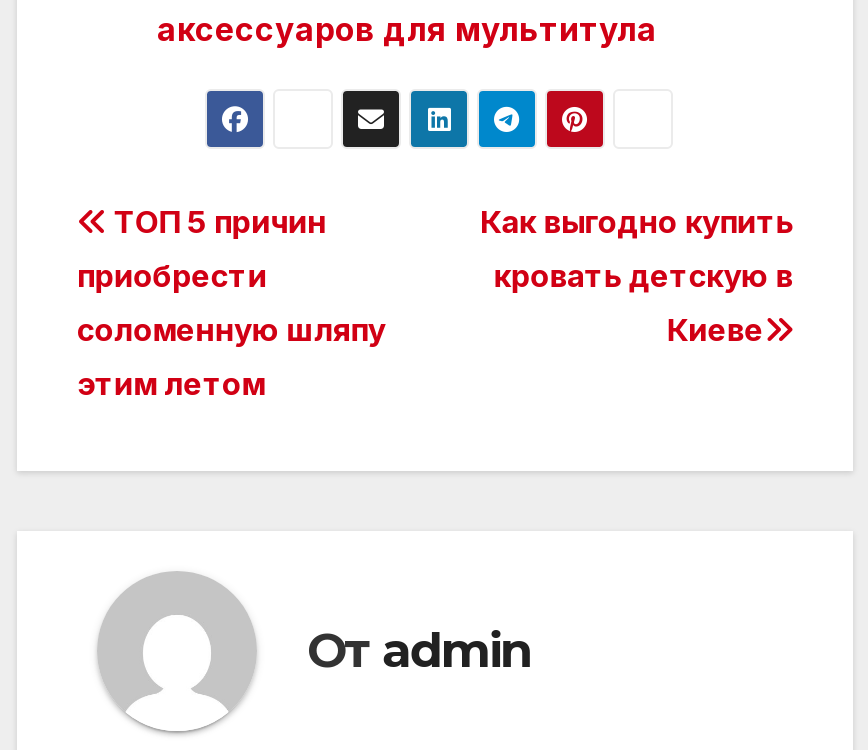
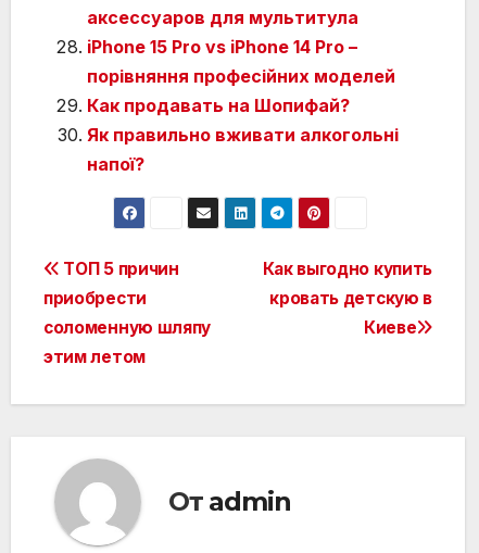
+ iPhone 15 Pro vs iPhone 14 Pro –
+ порівняння професійних моделей
+ Как продавать на Шопифай?
+ Як правильно вживати алкогольні
+ напої?
